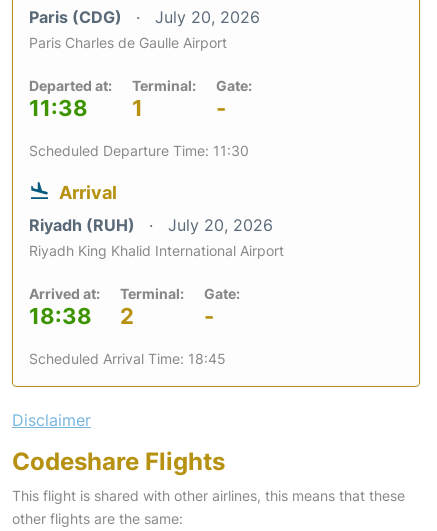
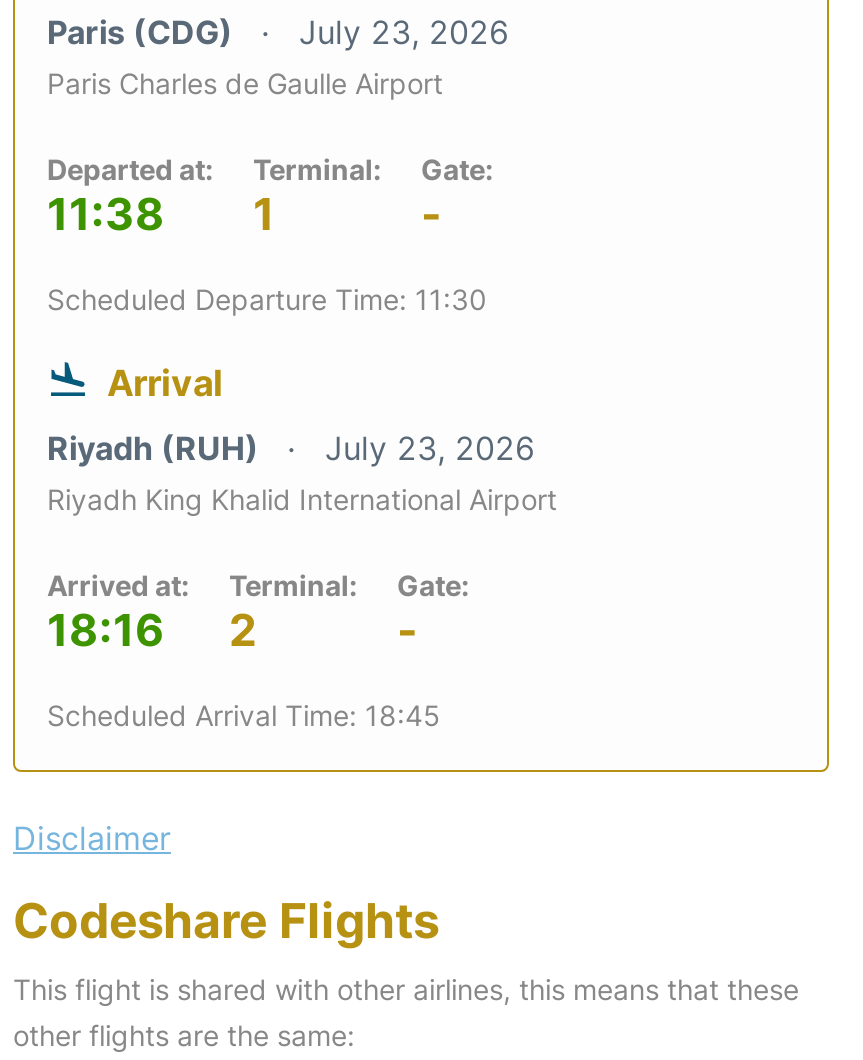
- Paris (CDG) July 20, 2026
+ Paris (CDG) July 23, 2026

- Riyadh (RUH) July 20, 2026
+ Riyadh (RUH) July 23, 2026

- 18:38 2
+ 18:16 2
